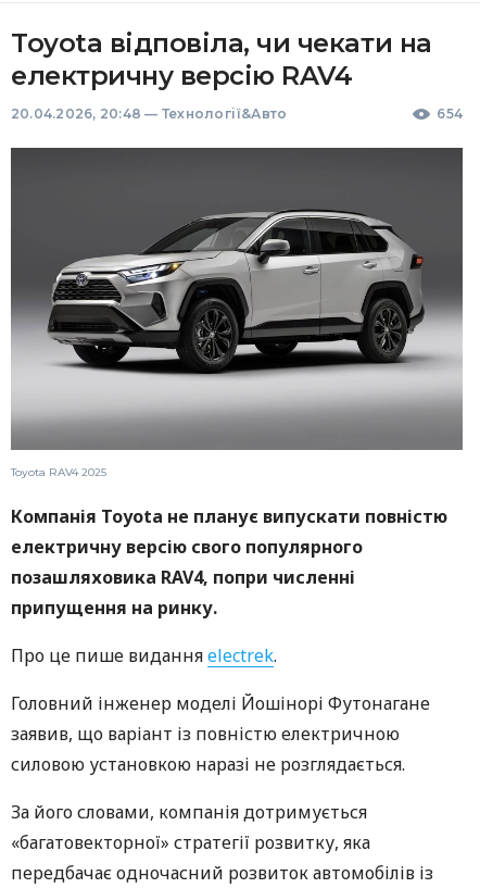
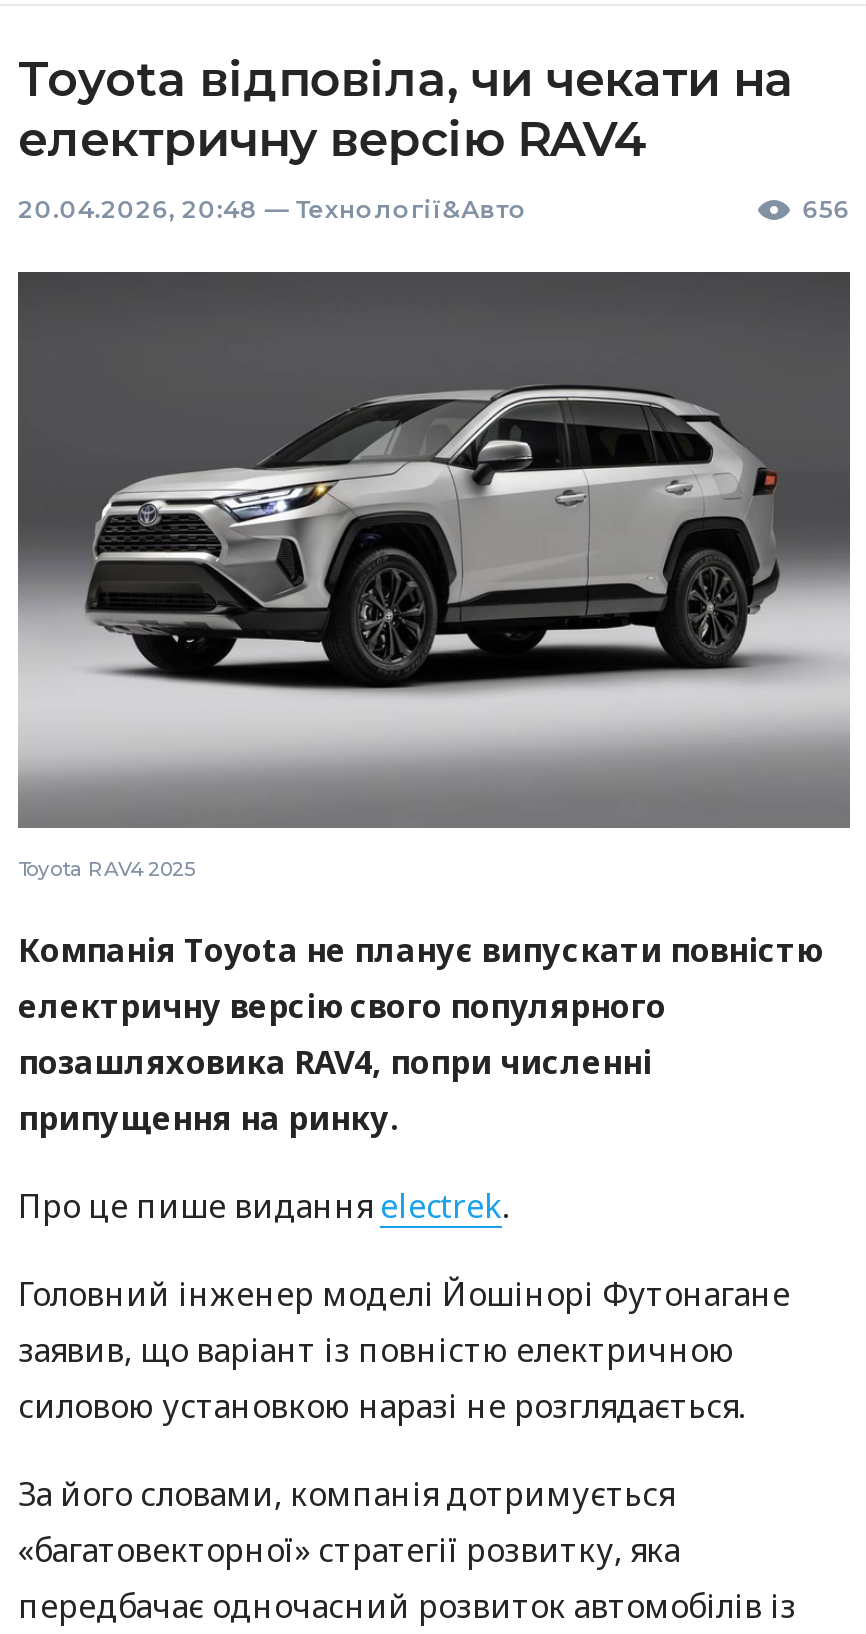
- 654
+ 656
